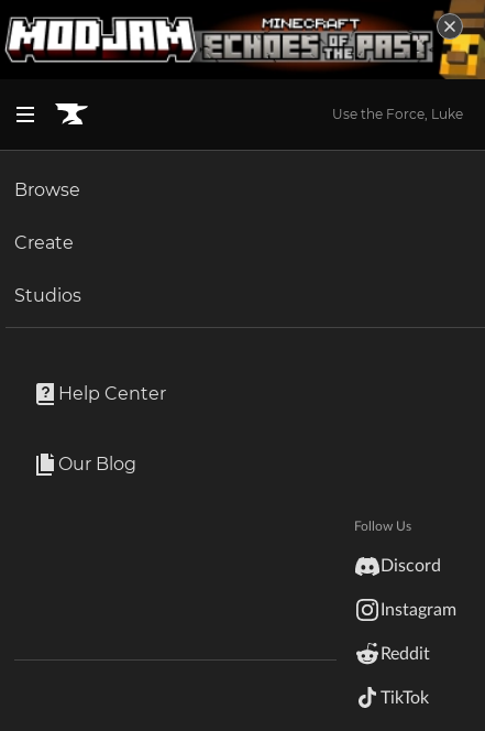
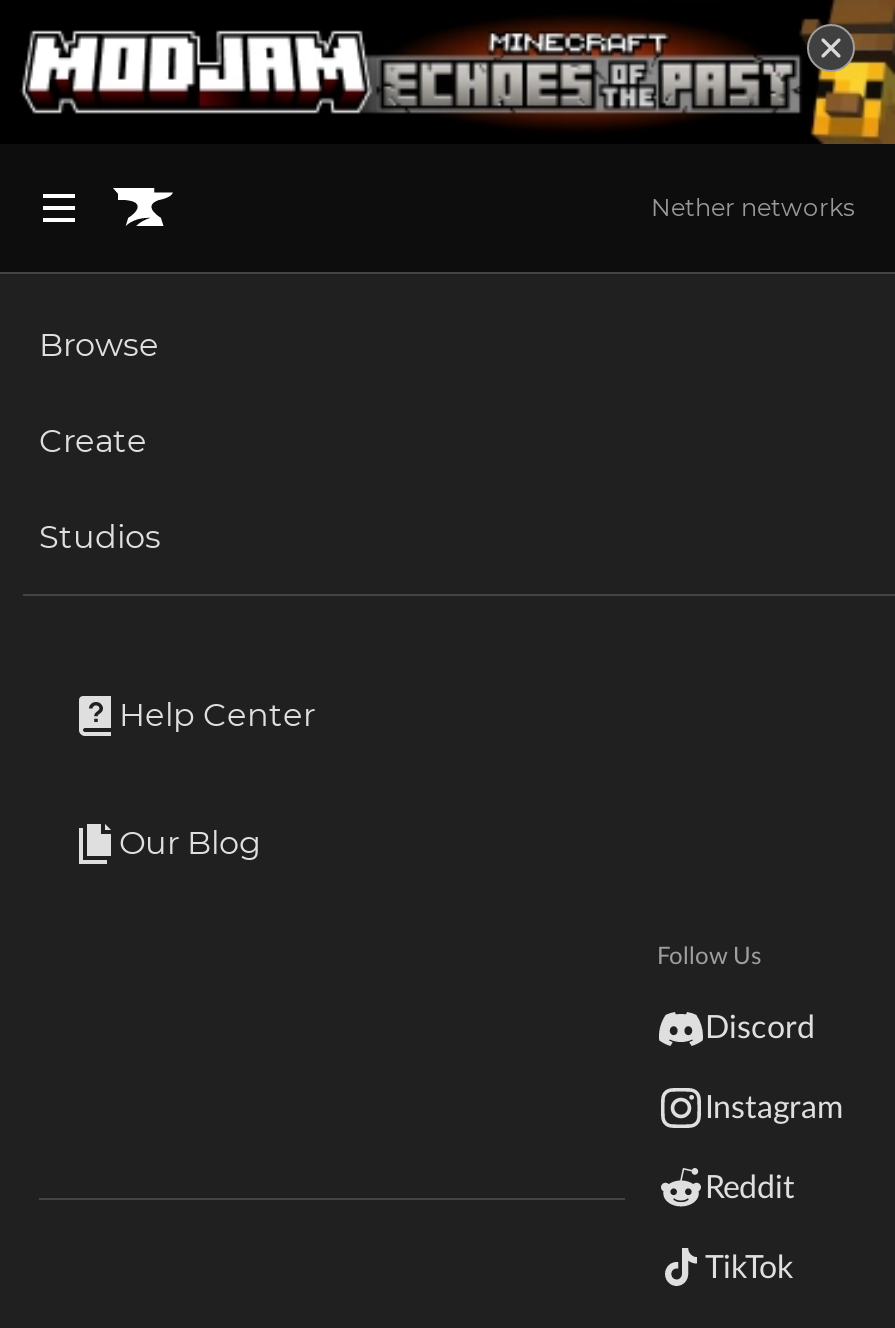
- Use the Force, Luke
+ Nether networks
